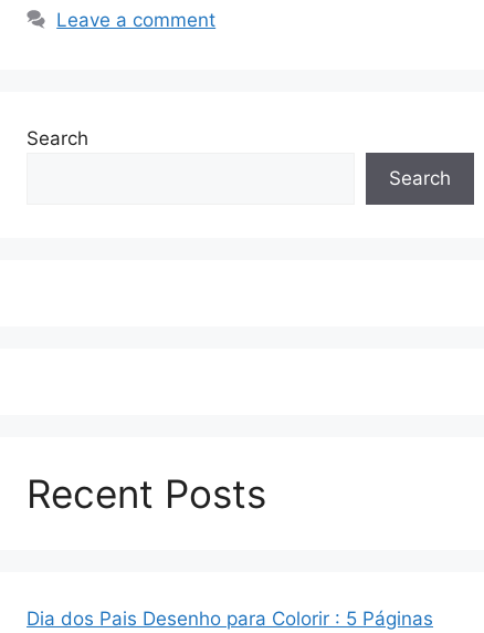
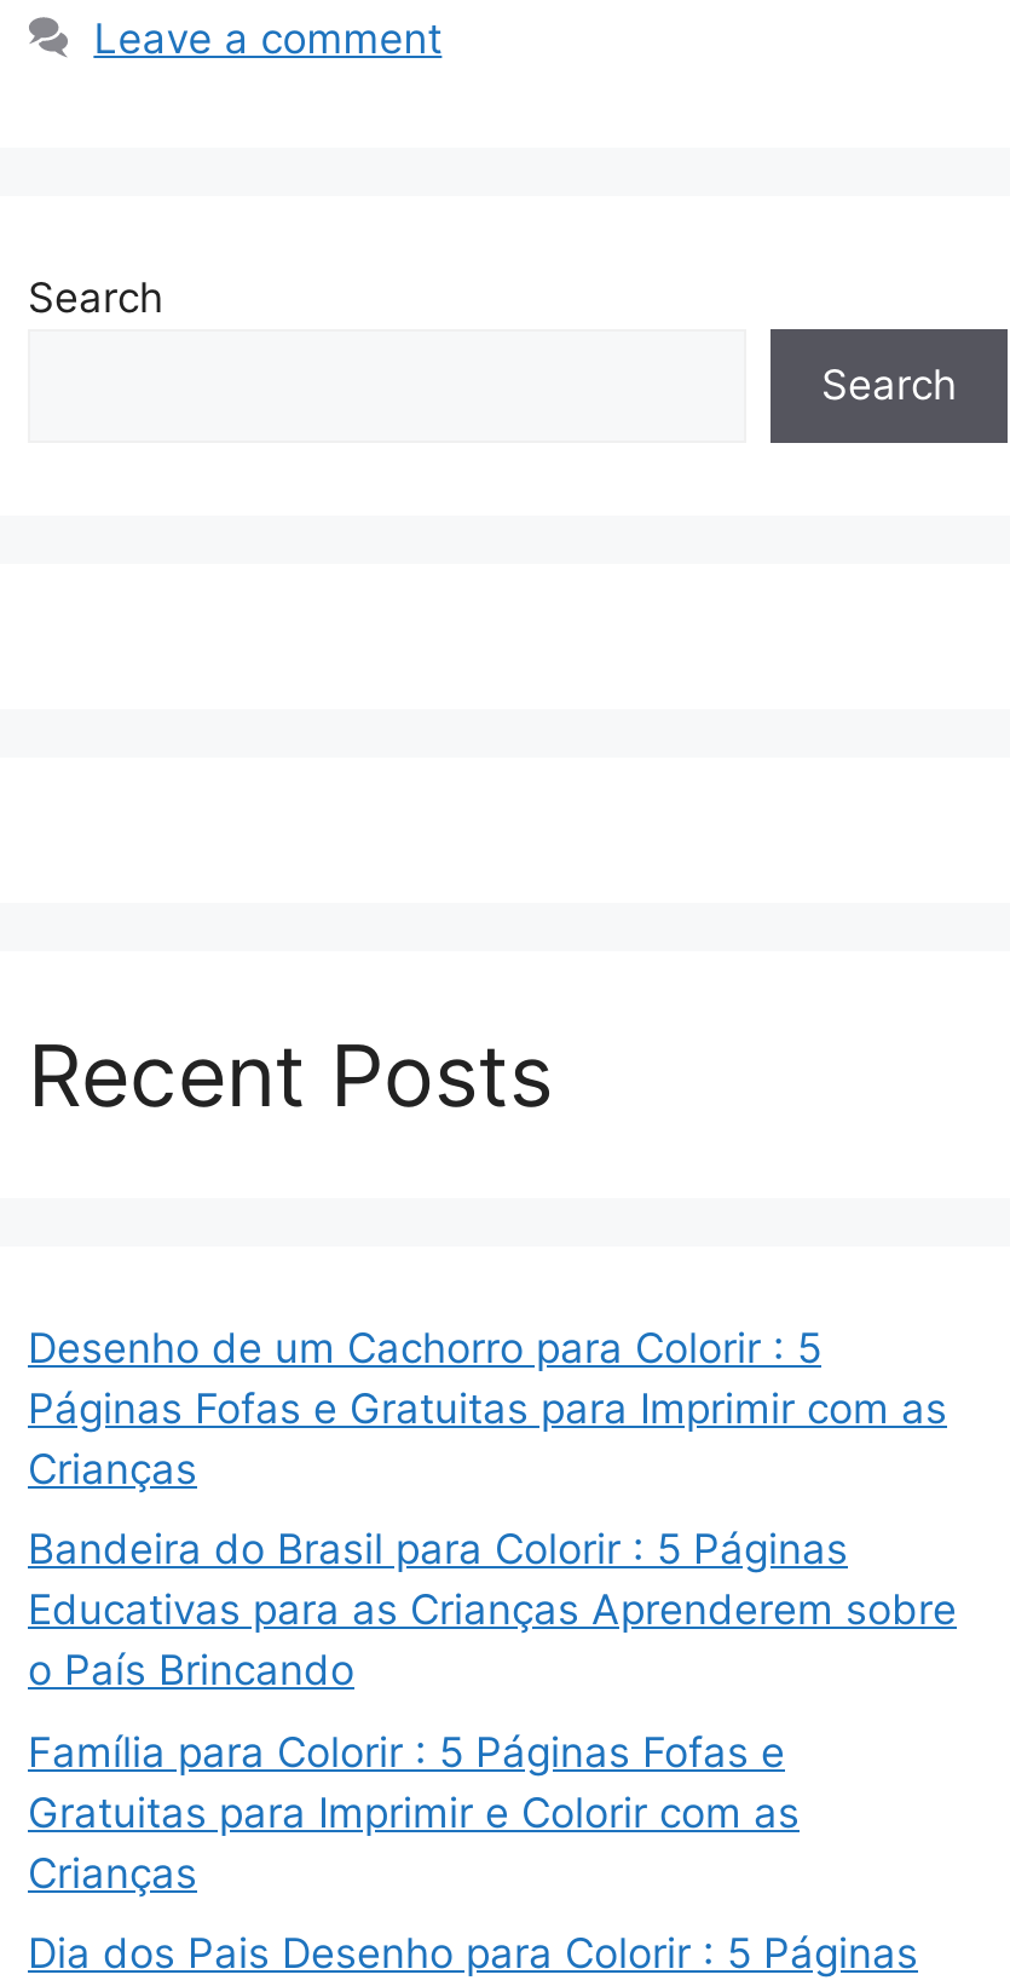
+ Desenho de um Cachorro para Colorir : 5
+ Páginas Fofas e Gratuitas para Imprimir com as
+ Crianças
+ Bandeira do Brasil para Colorir : 5 Páginas
+ Educativas para as Crianças Aprenderem sobre
+ o País Brincando
+ Família para Colorir : 5 Páginas Fofas e
+ Gratuitas para Imprimir e Colorir com as
+ Crianças
